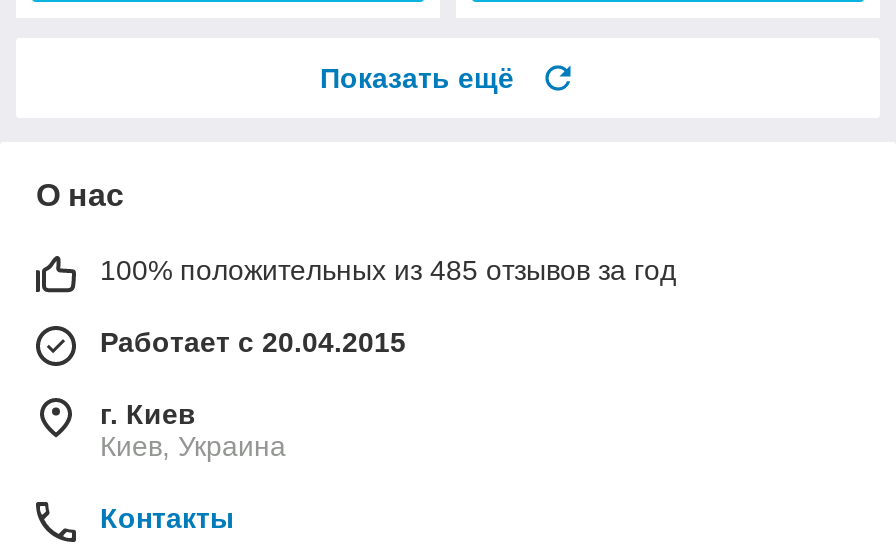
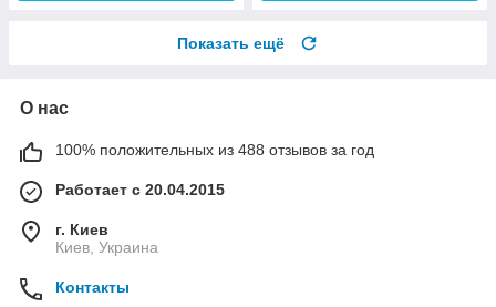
- 100% положительных из 485 отзывов за год
+ 100% положительных из 488 отзывов за год
